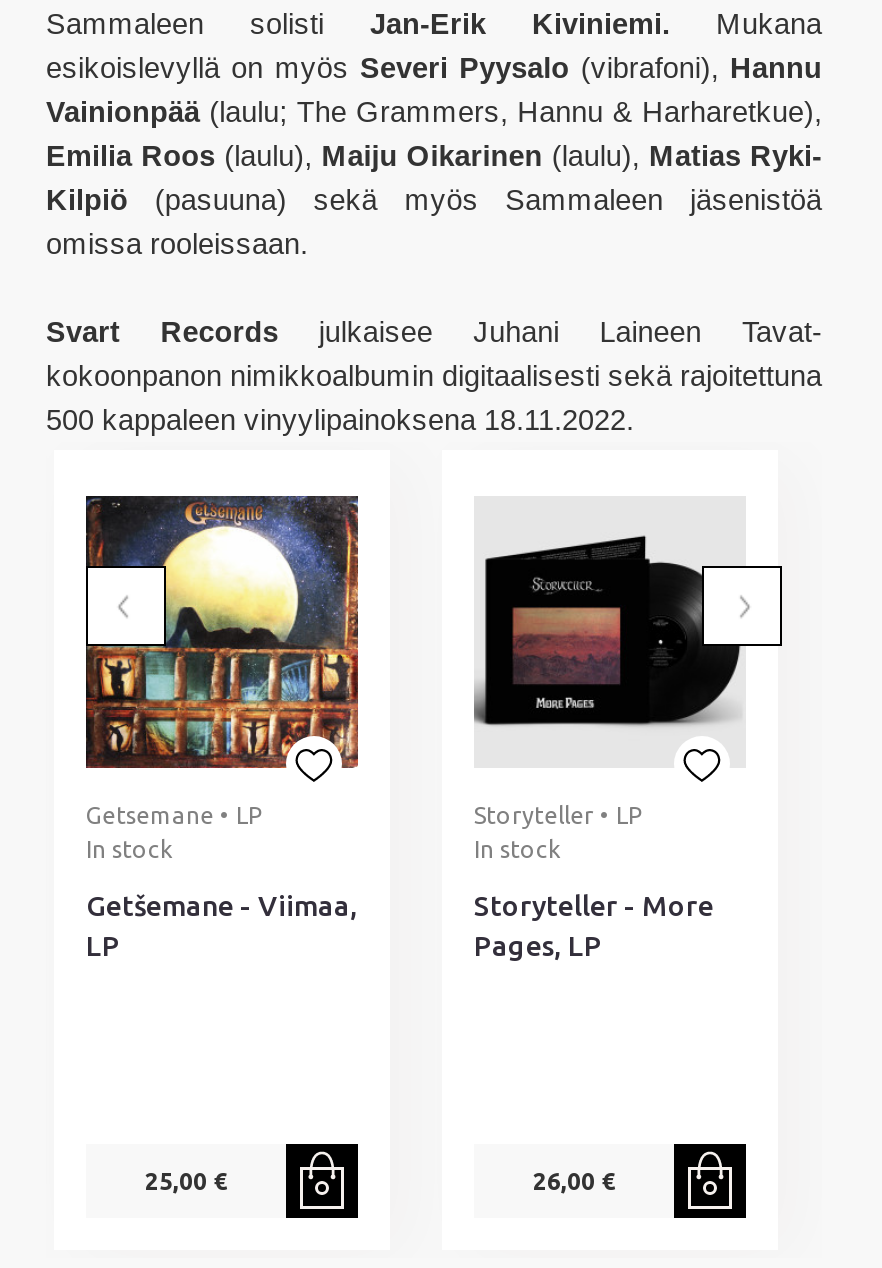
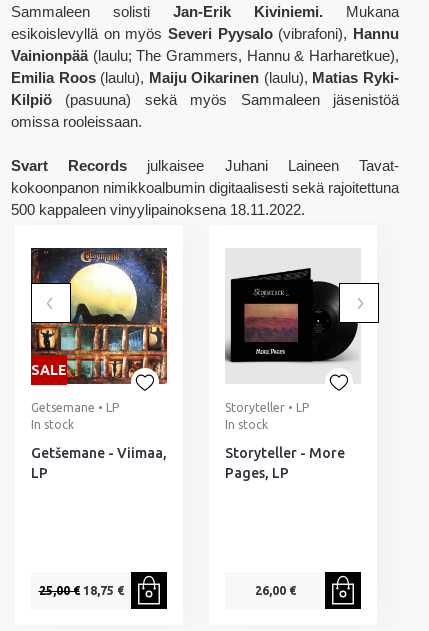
+ SALE

- 25,00 €
+ 25,00 €18,75 €
